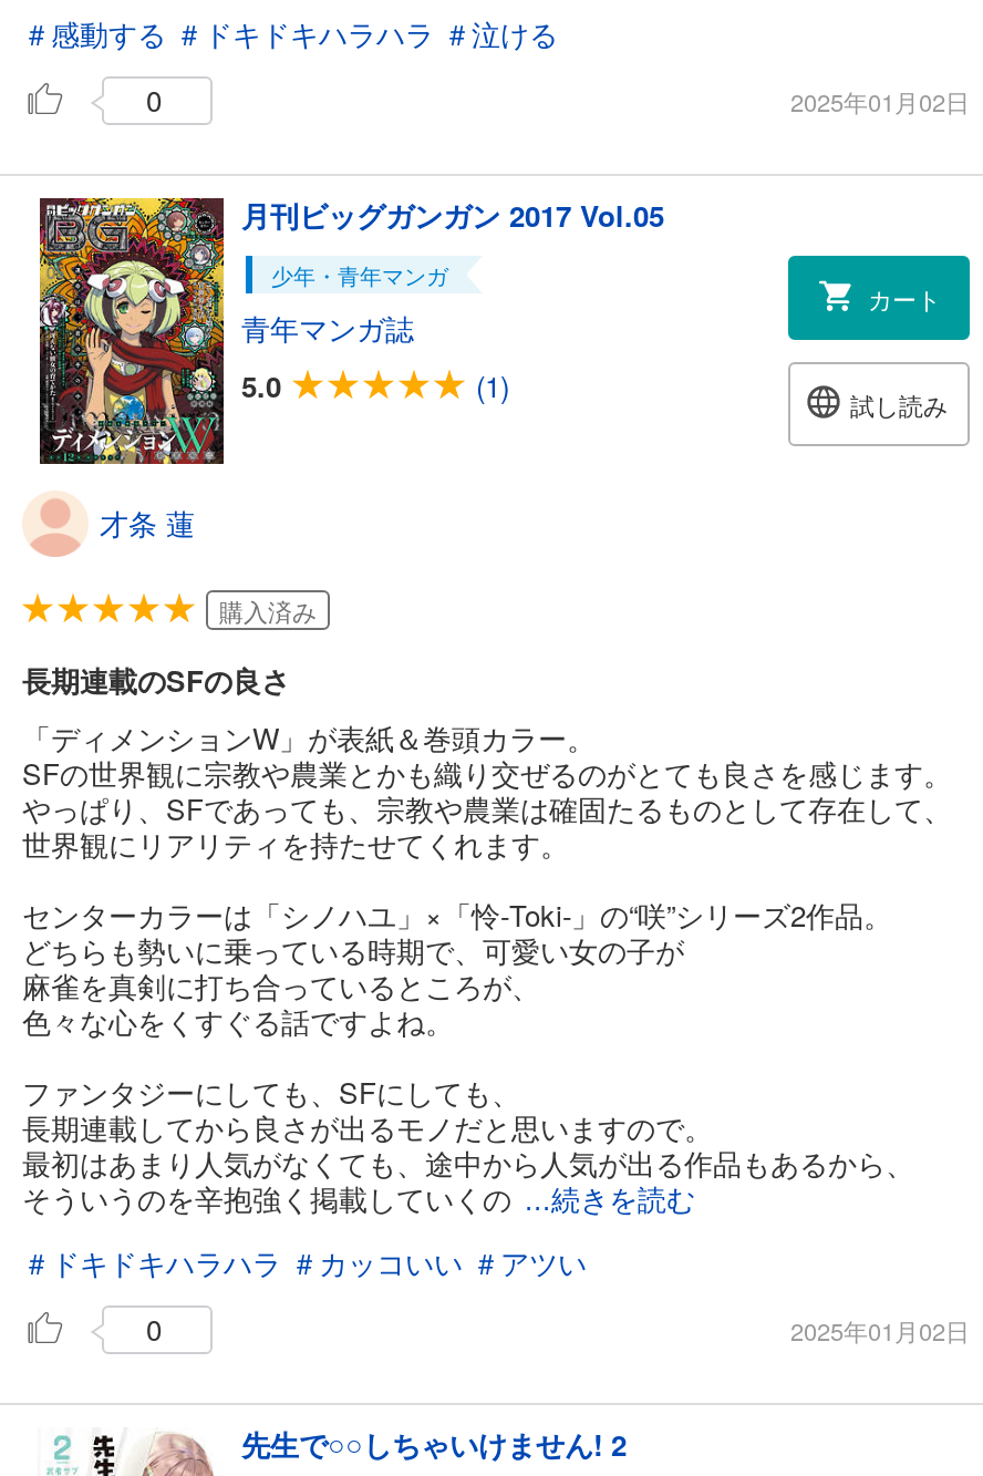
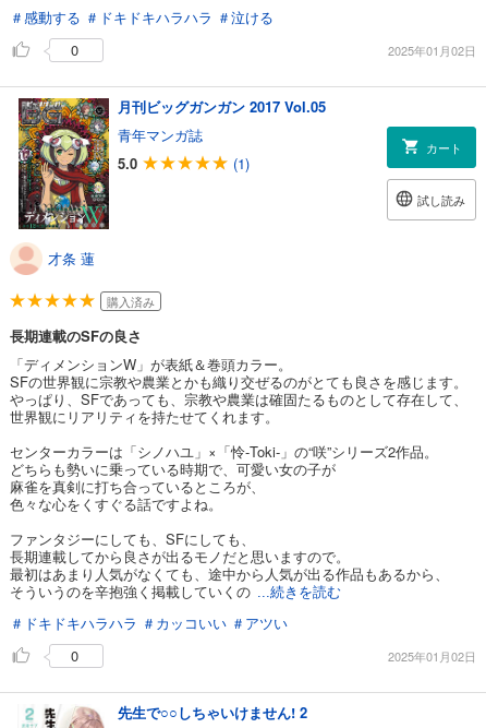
- 少年・青年マンガ

moved up: 青年マンガ誌 | 5.0 | (1)
